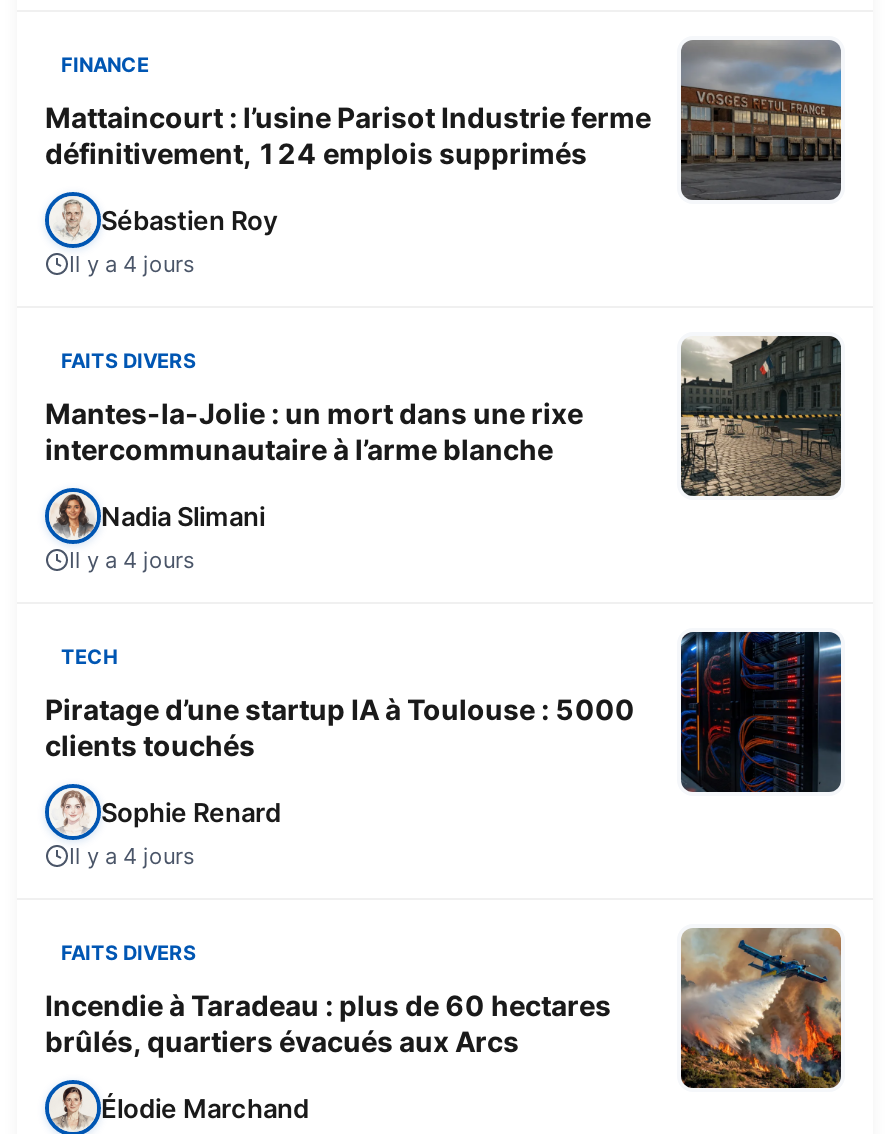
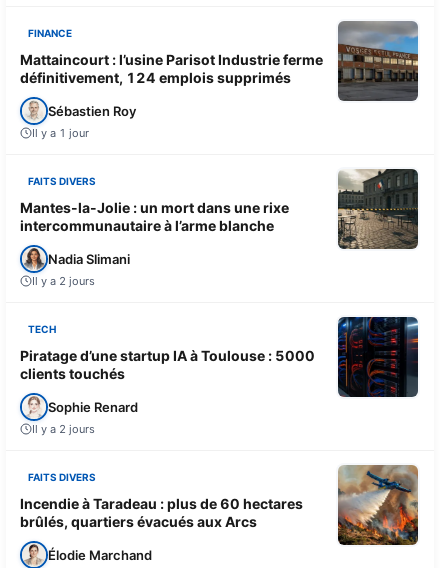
- Il y a 4 jours
+ Il y a 1 jour

- Il y a 4 jours
+ Il y a 2 jours

- Il y a 4 jours
+ Il y a 2 jours
